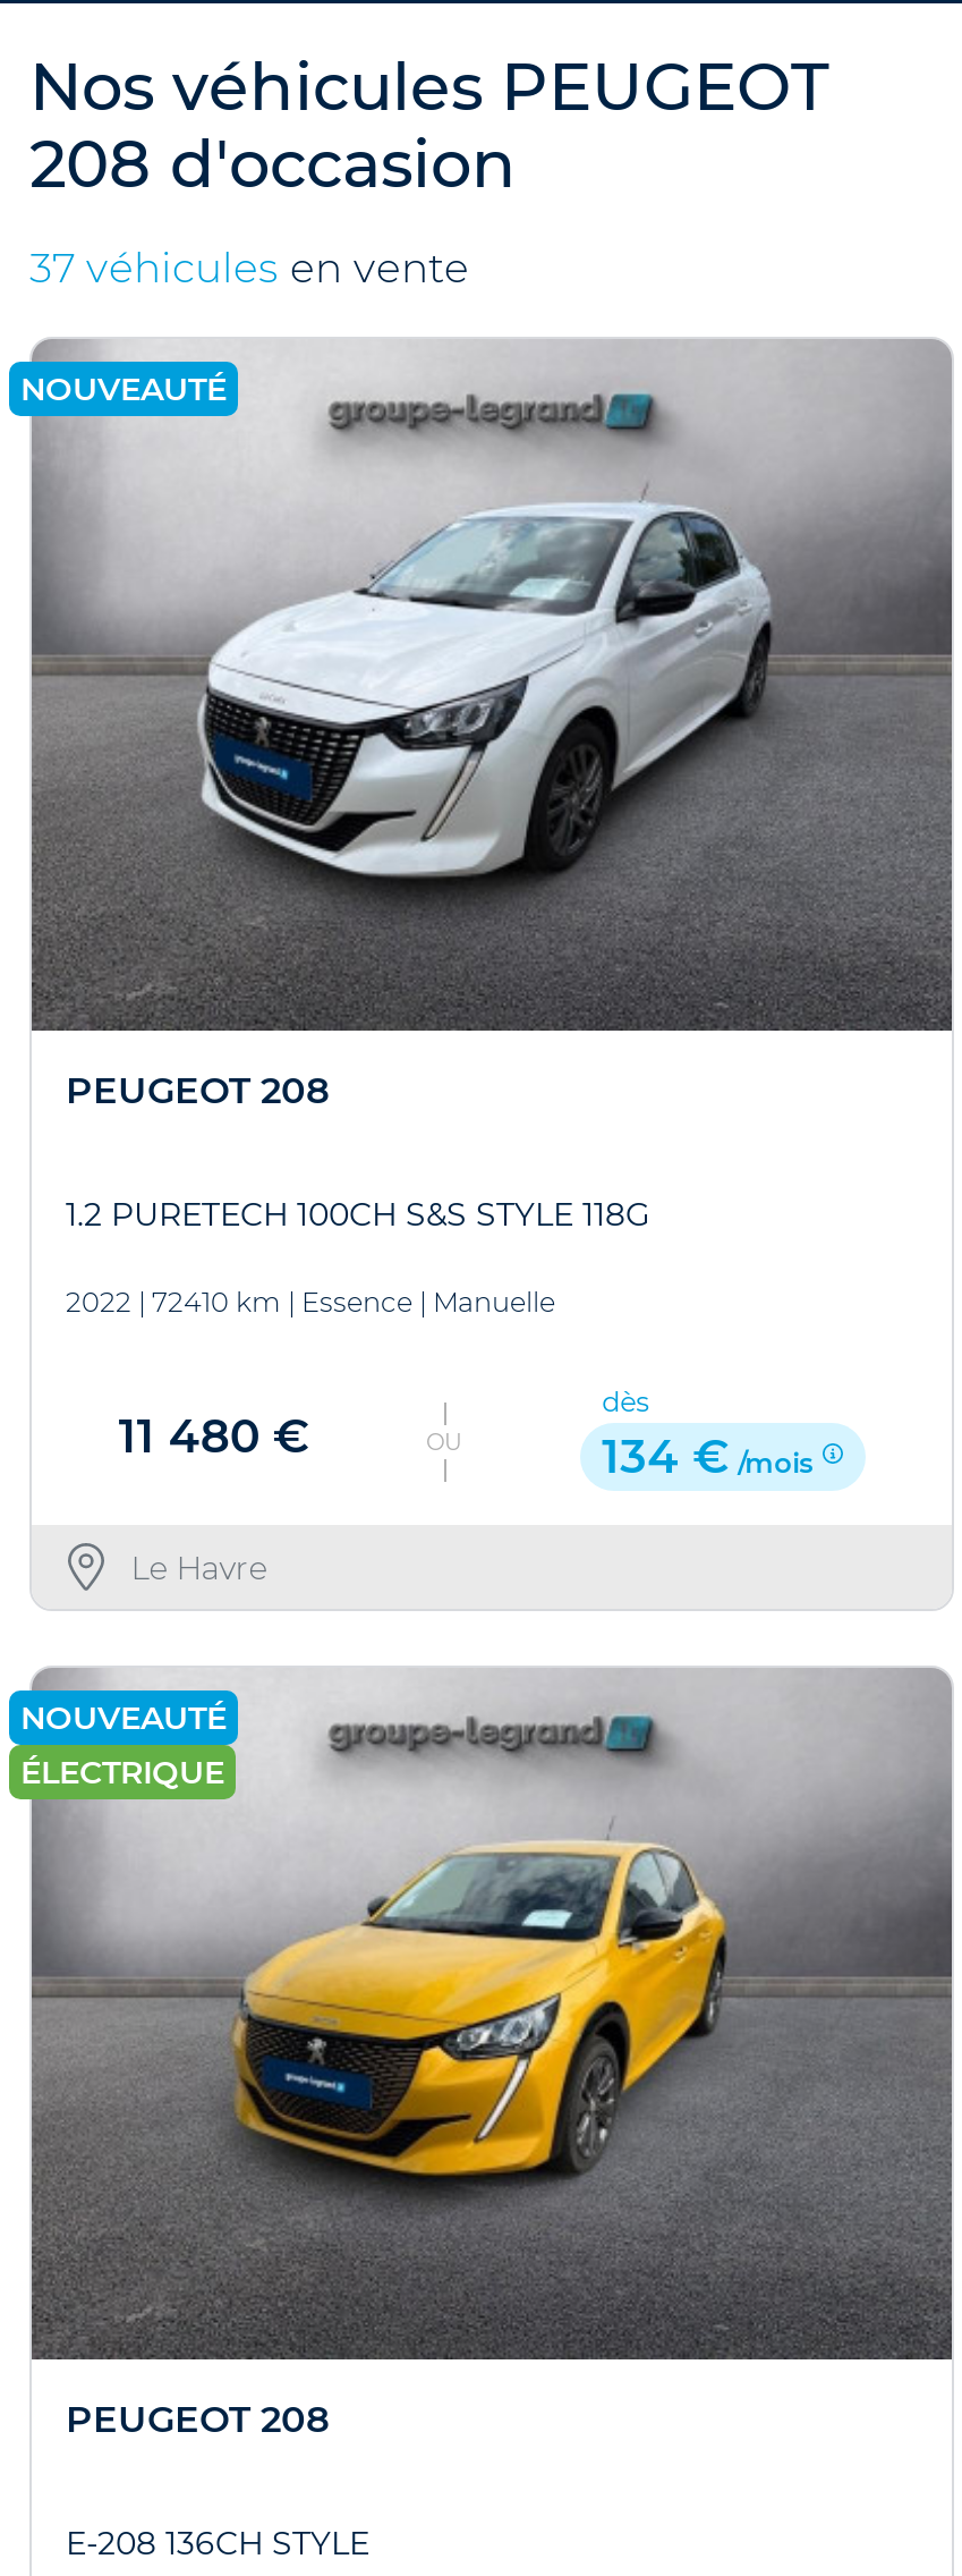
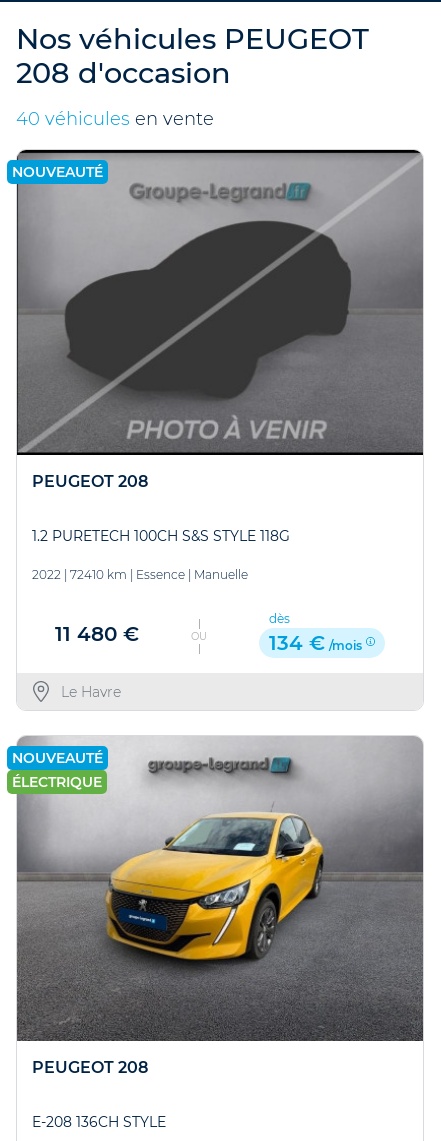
- 37 véhicules en vente
+ 40 véhicules en vente

- [image]
+ [image]
